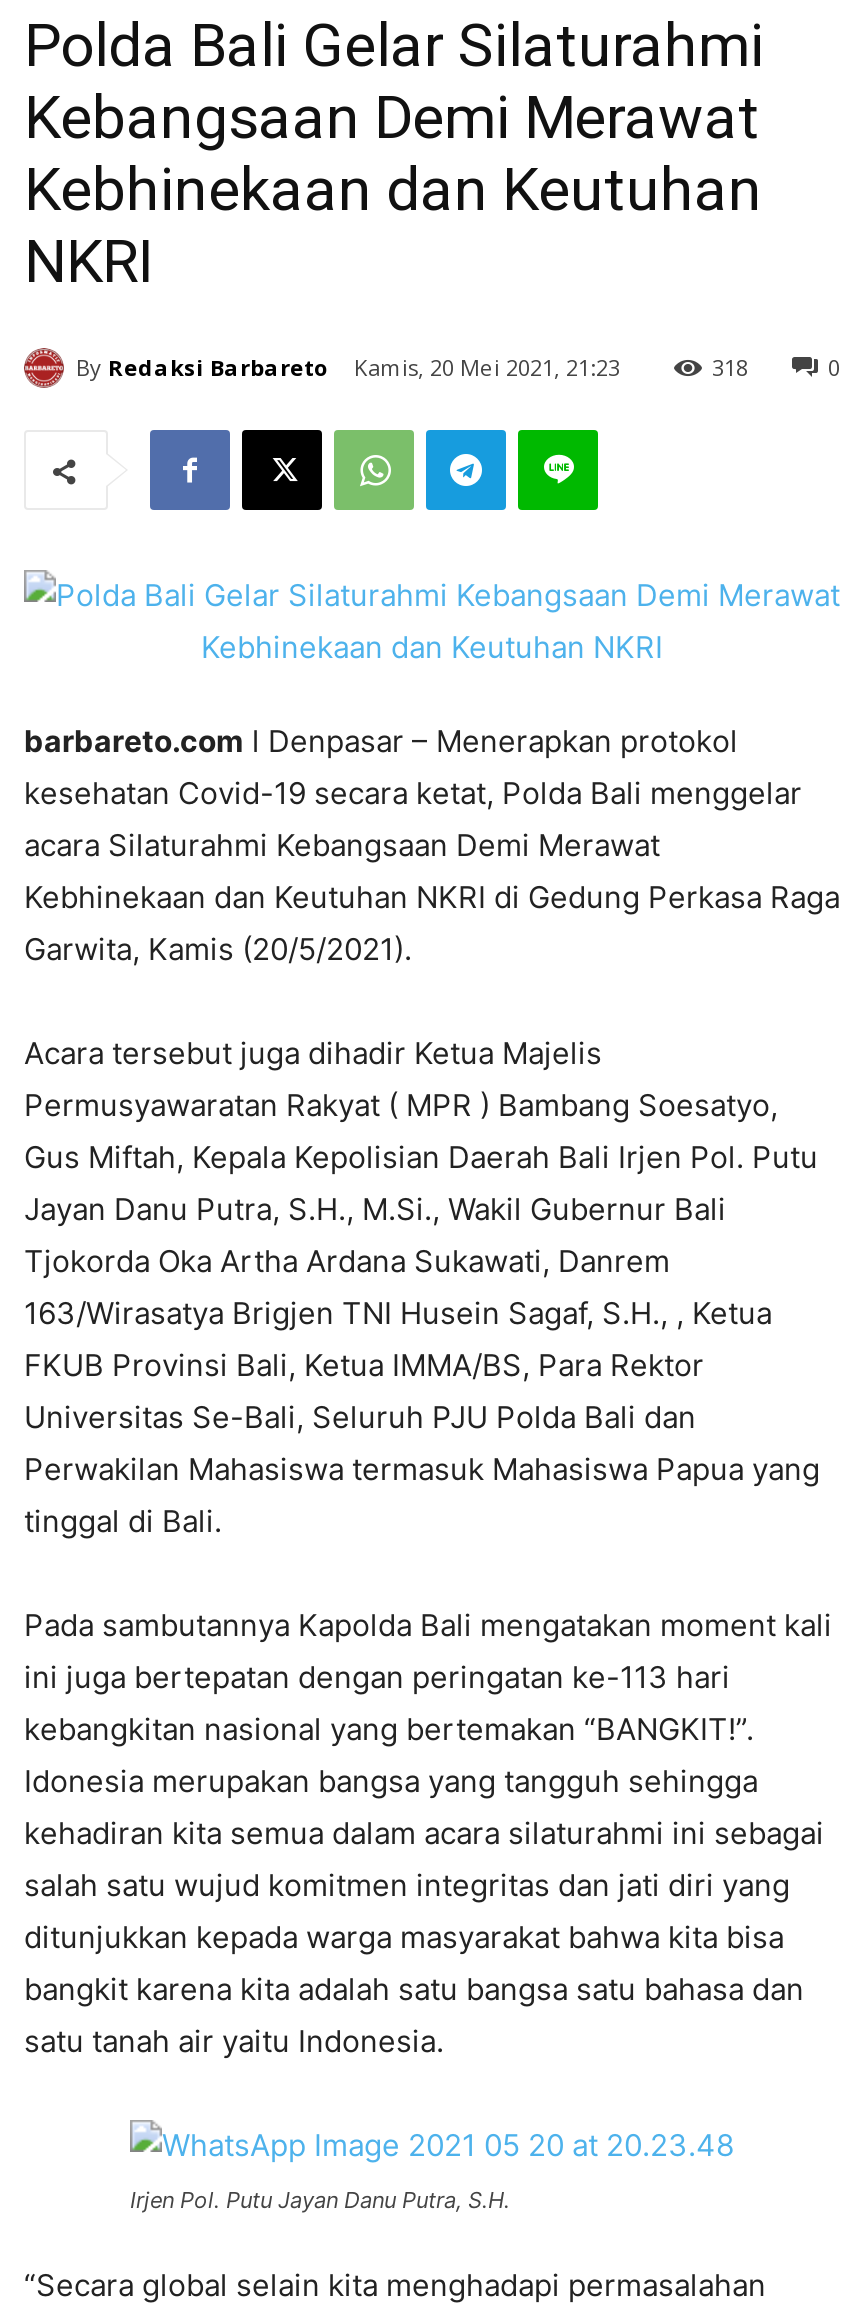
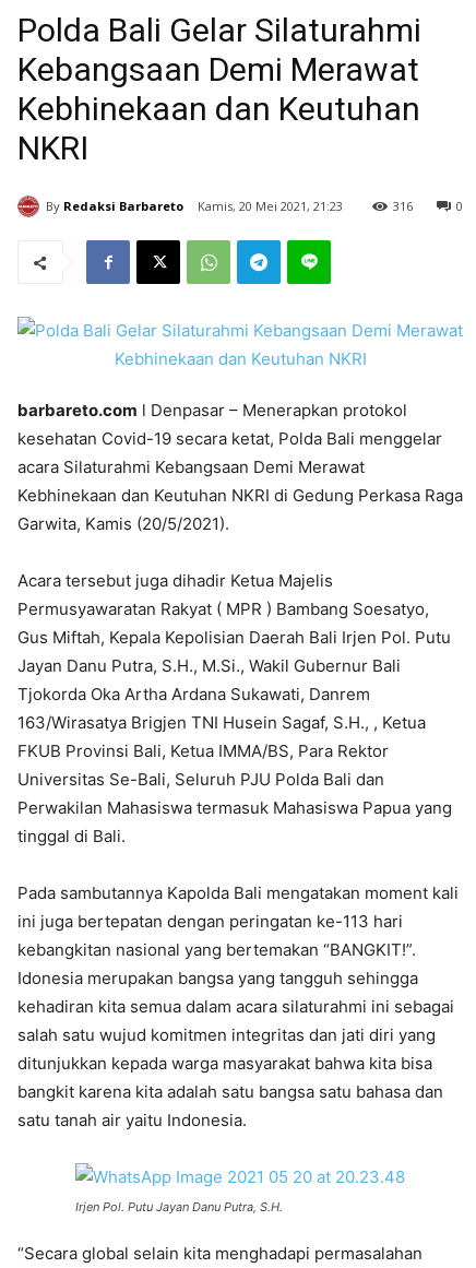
- 318
+ 316
